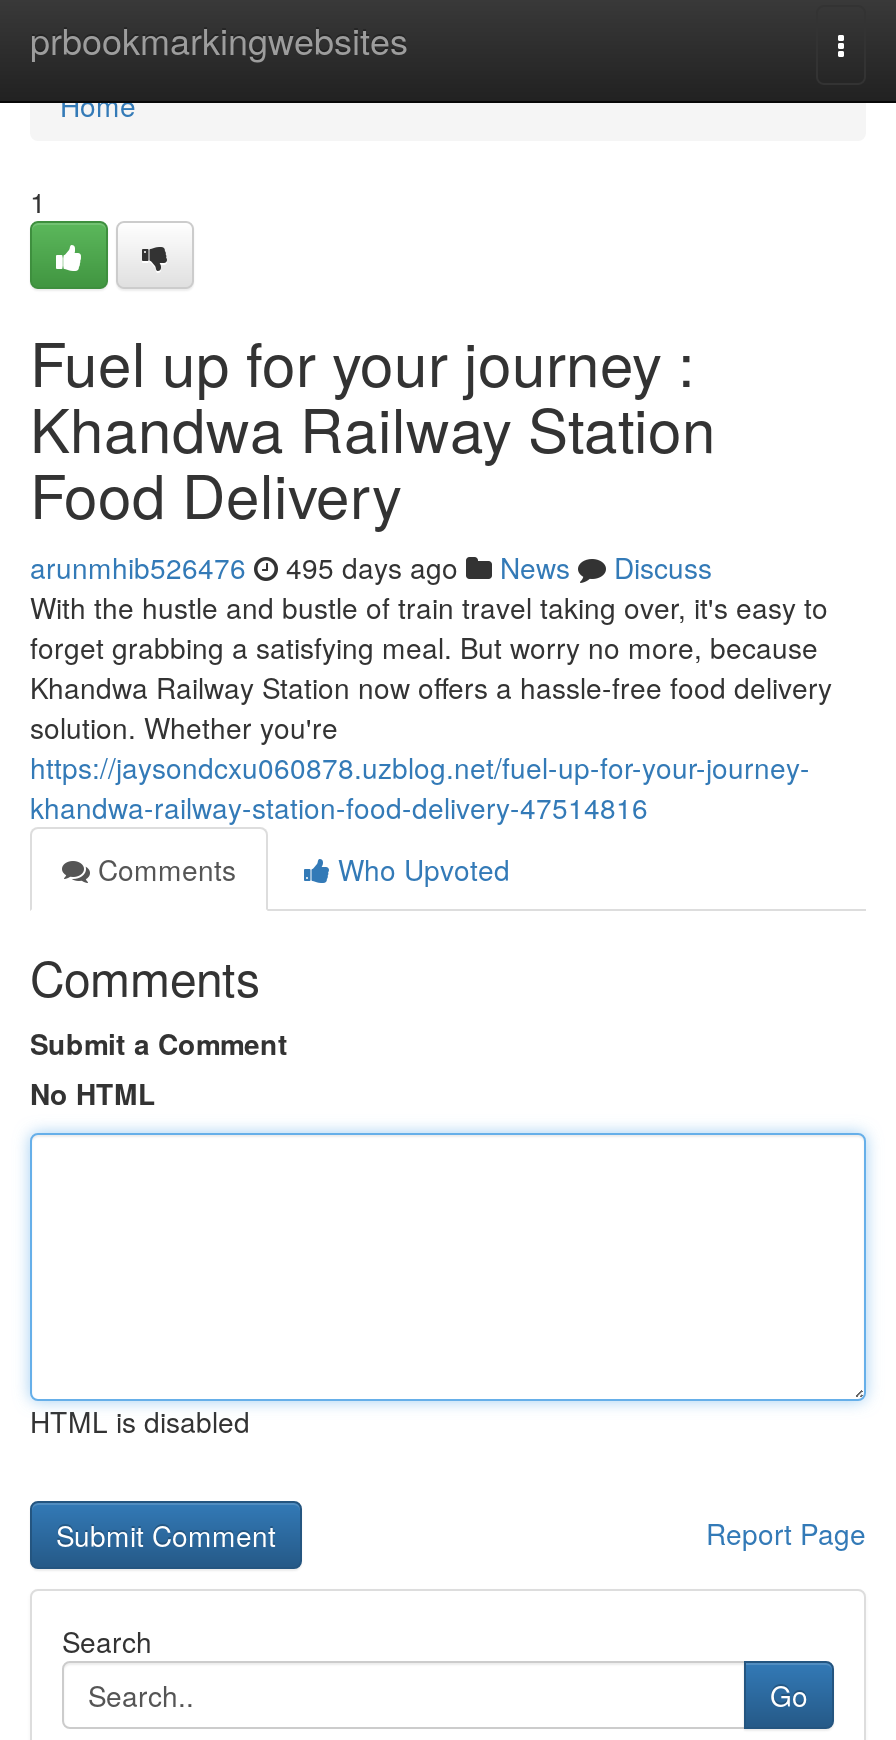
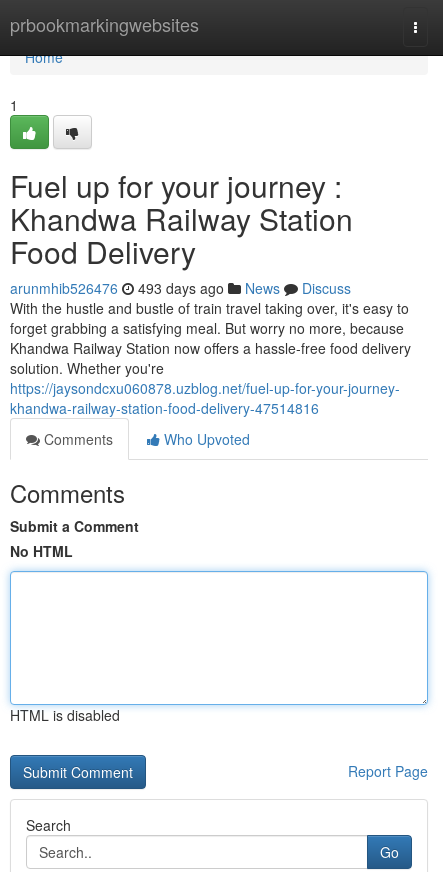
- arunmhib526476 495 days ago News Discuss
+ arunmhib526476 493 days ago News Discuss
